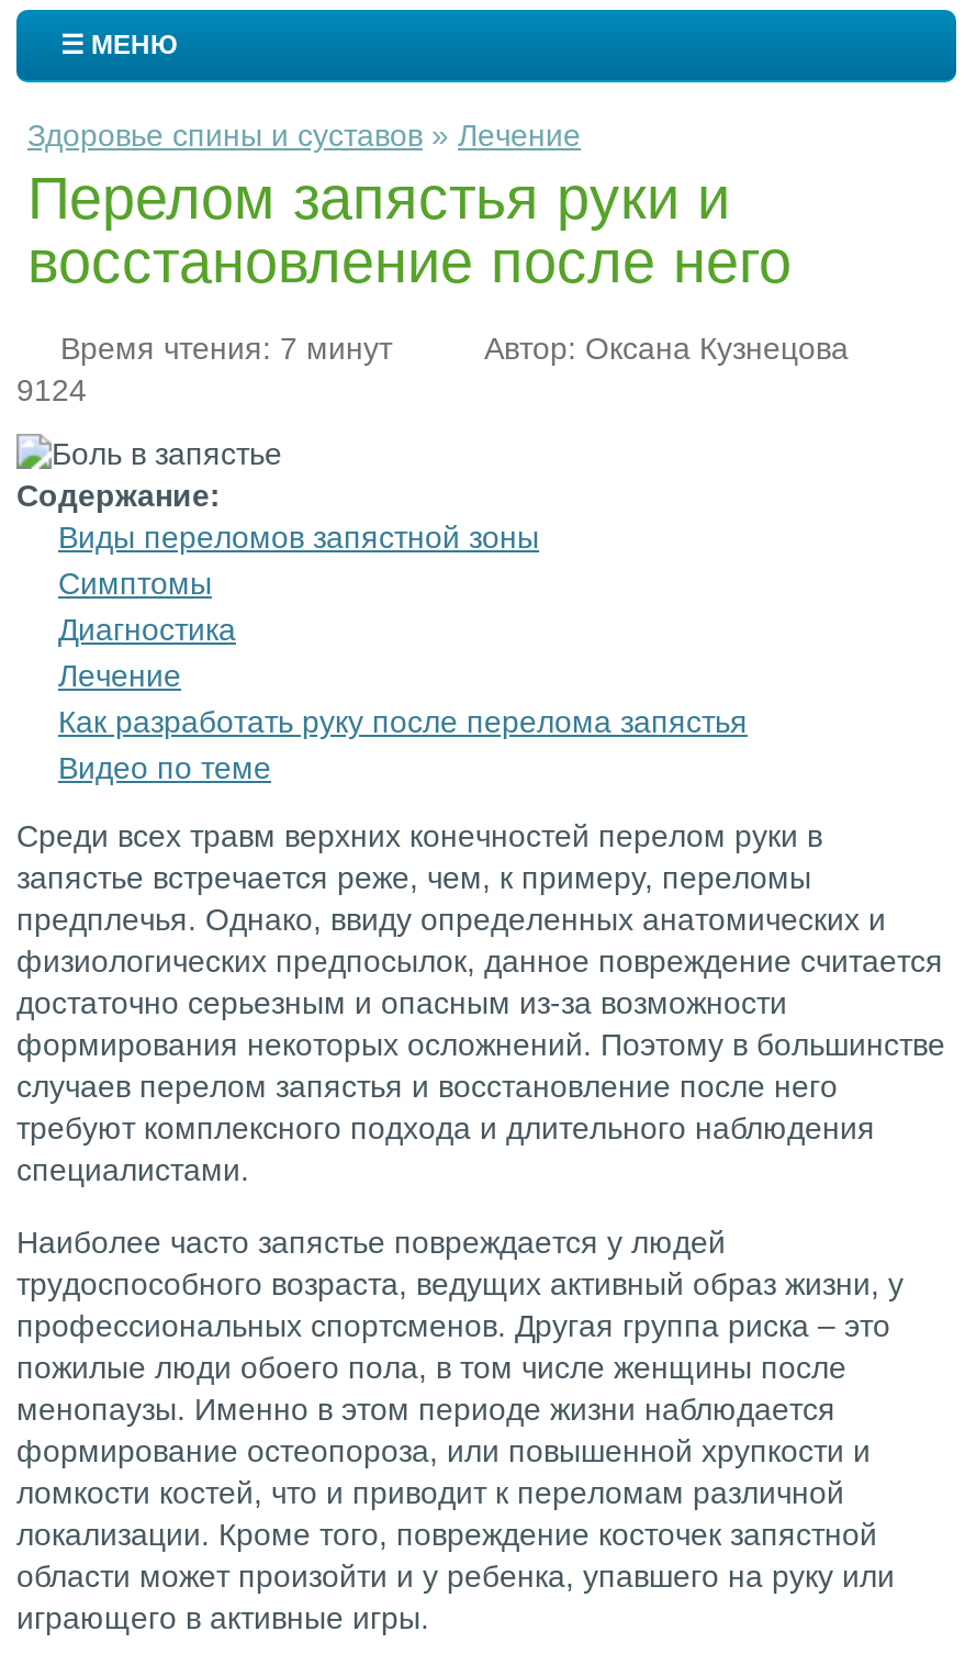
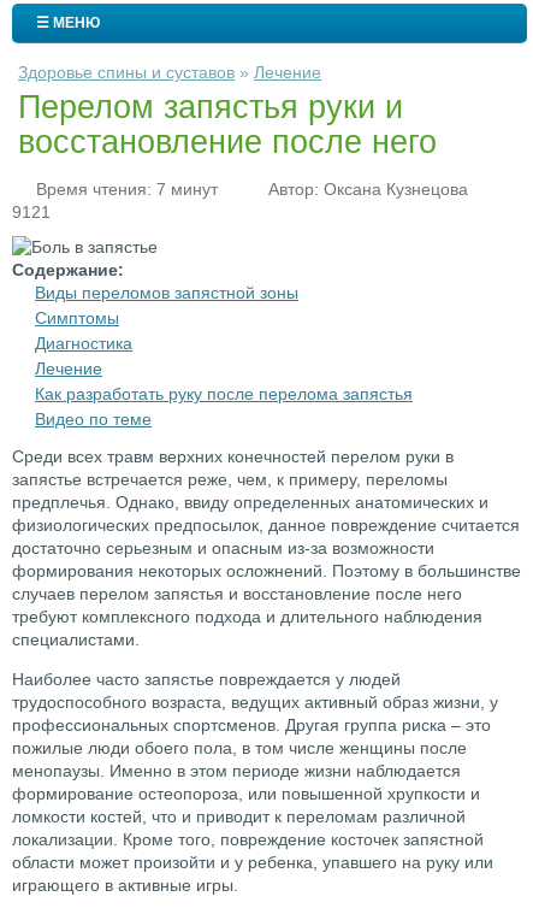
- 9124
+ 9121
